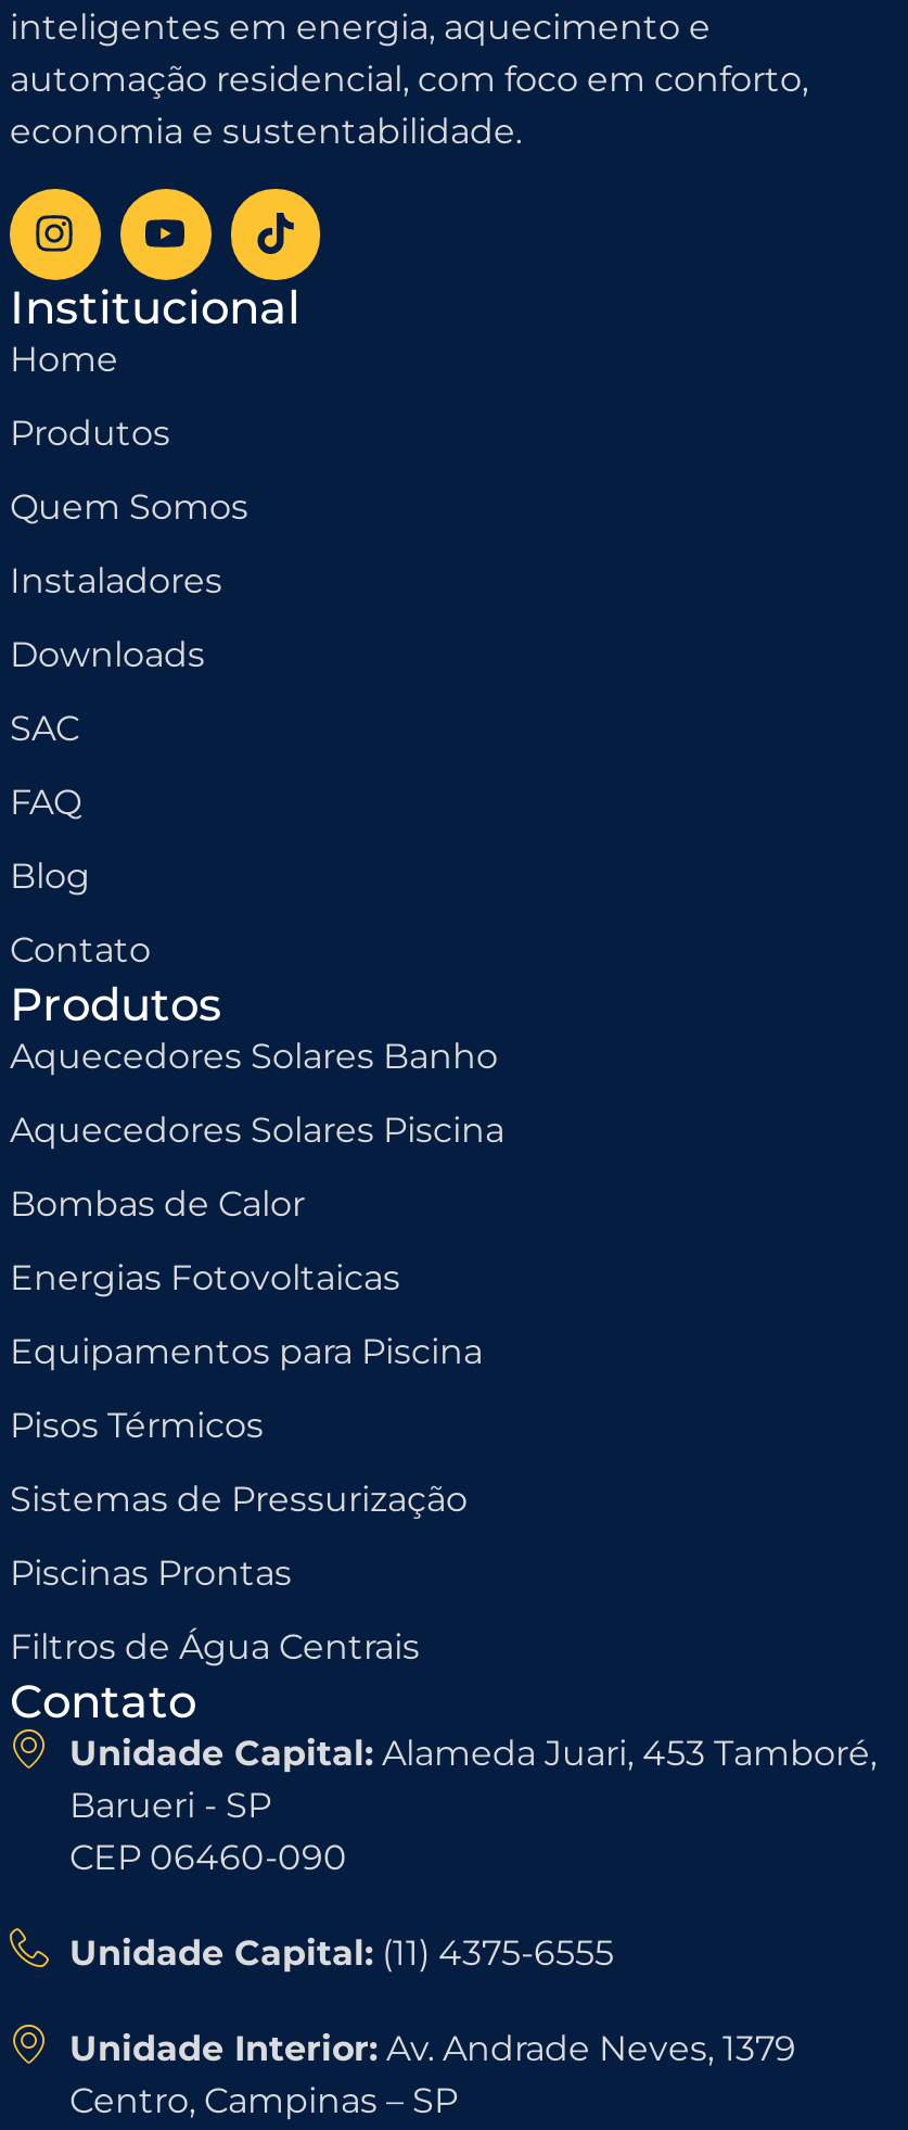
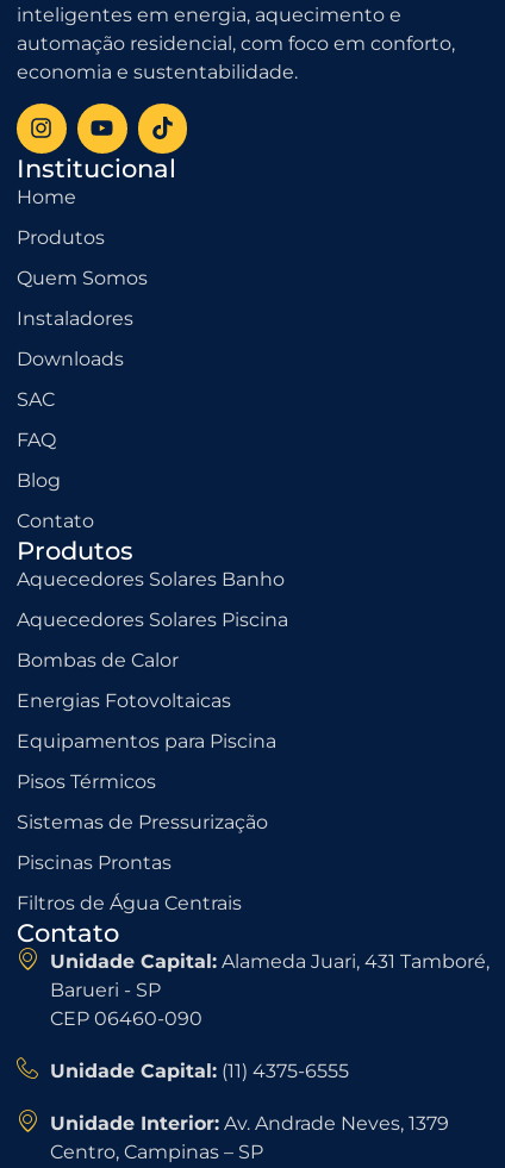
- Unidade Capital: Alameda Juari, 453 Tamboré,
+ Unidade Capital: Alameda Juari, 431 Tamboré,
